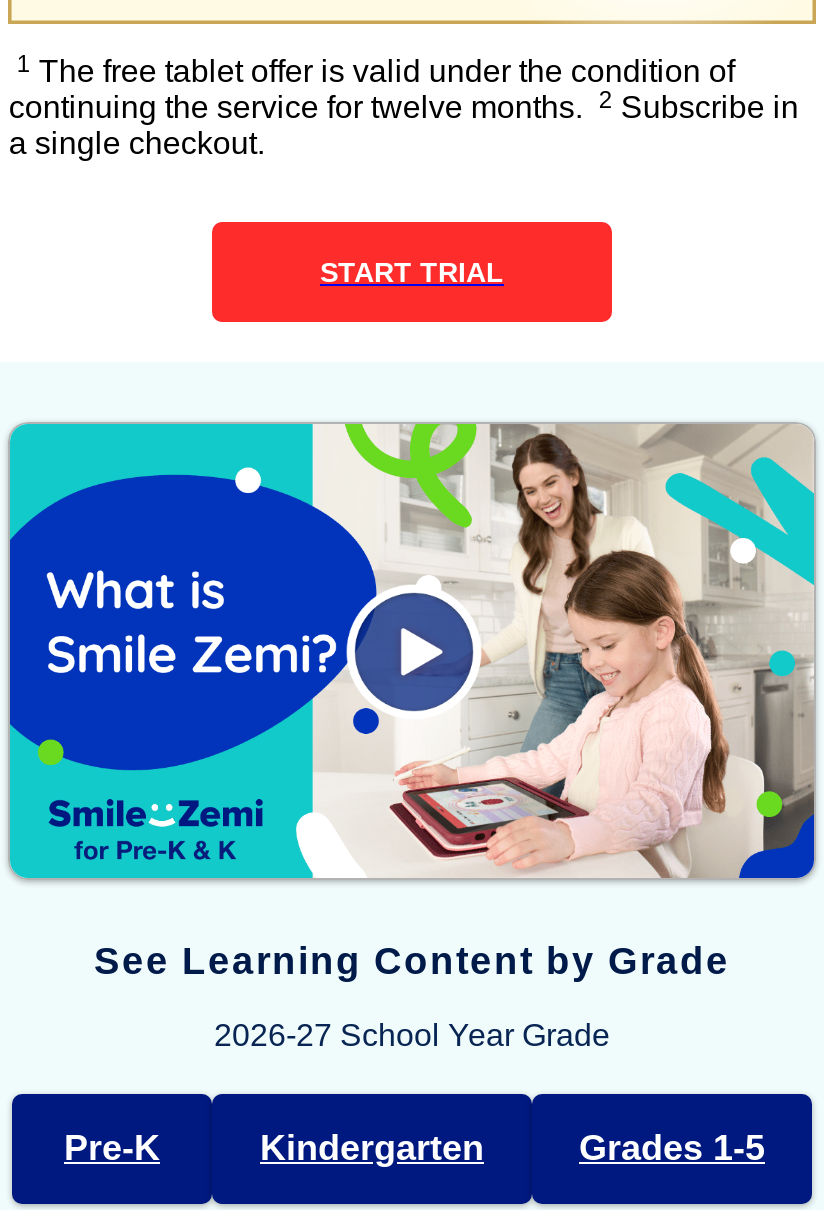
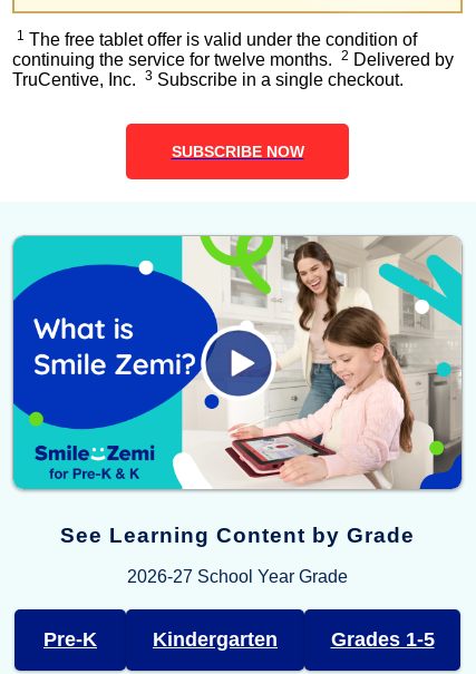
- continuing the service for twelve months. 2 Subscribe in
- a single checkout.
+ continuing the service for twelve months. 2 Delivered by
+ TruCentive, Inc. 3 Subscribe in a single checkout.

- START TRIAL
+ SUBSCRIBE NOW
